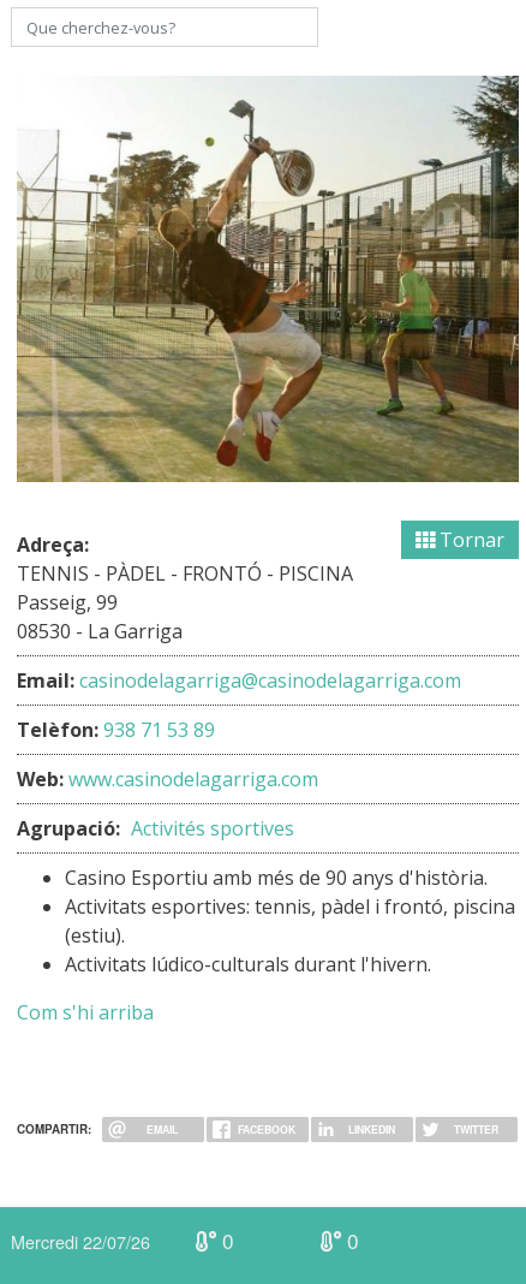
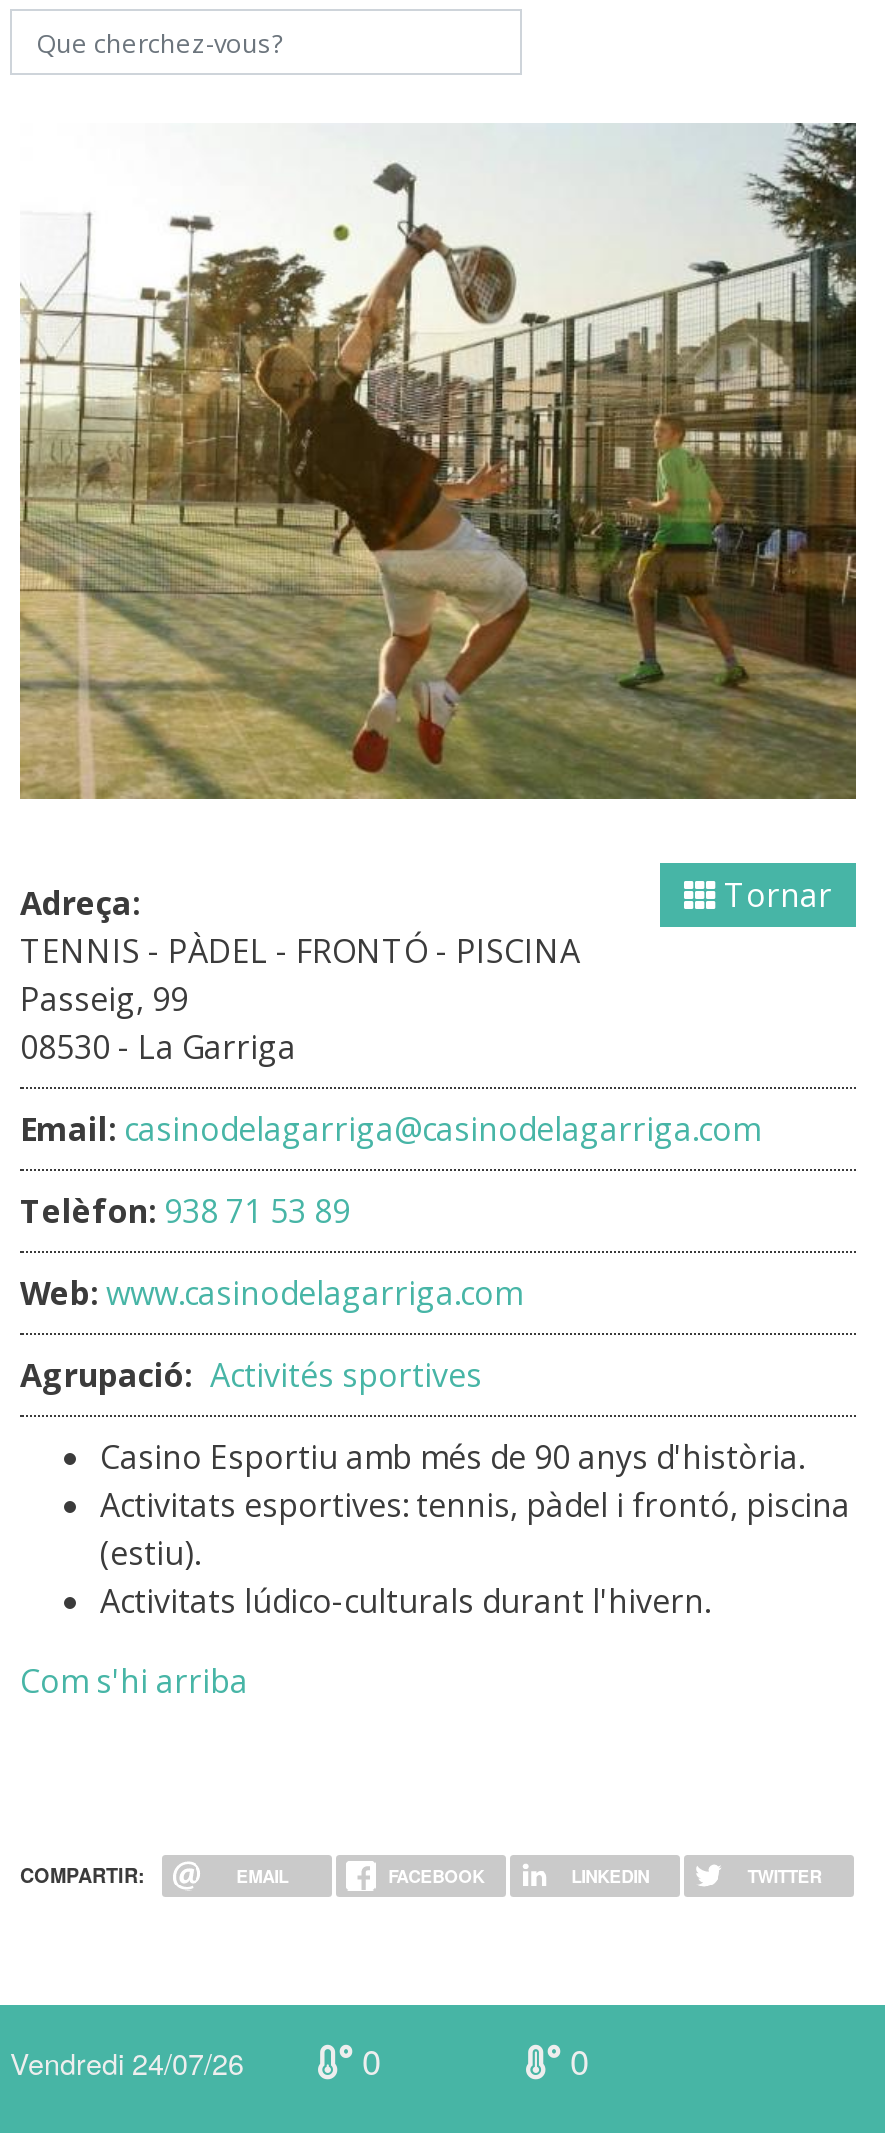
- Mercredi 22/07/26
+ Vendredi 24/07/26
